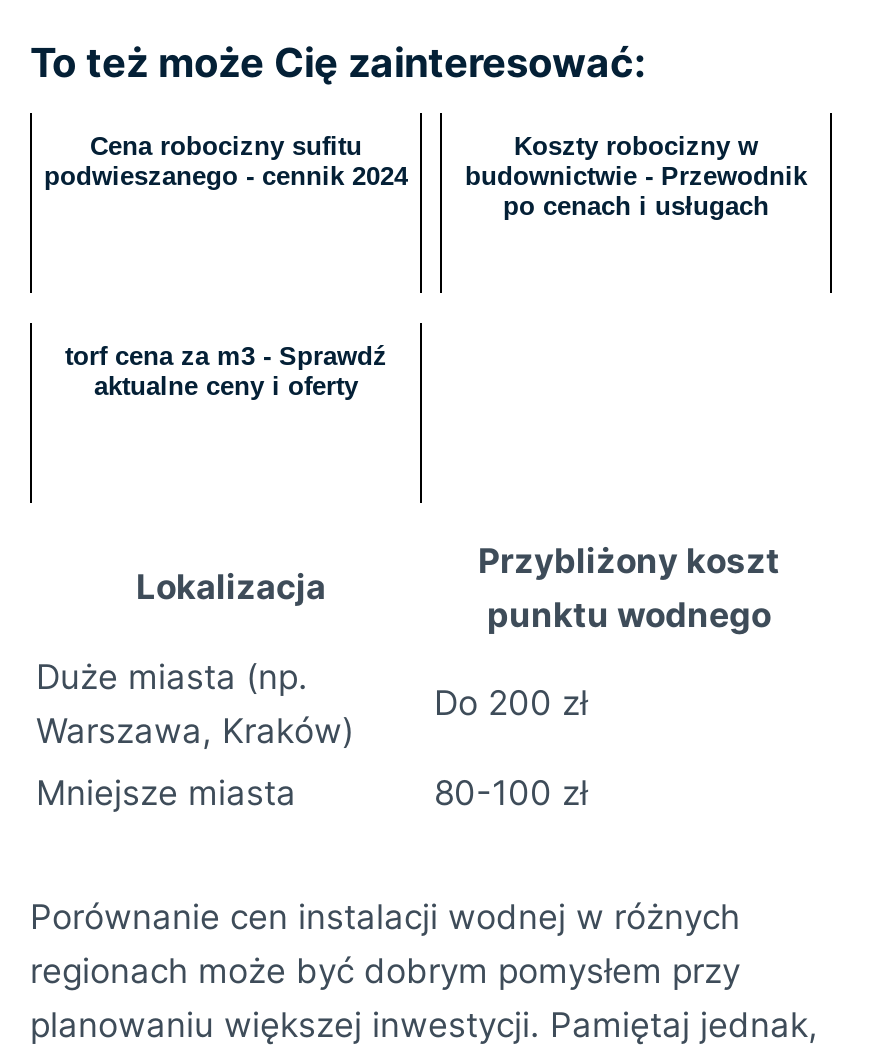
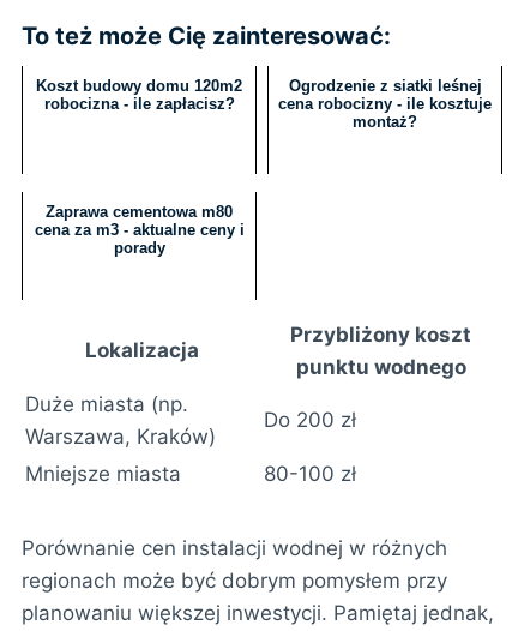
- Cena robocizny sufitu
- podwieszanego - cennik 2024
+ Koszt budowy domu 120m2
+ robocizna - ile zapłacisz?

- Koszty robocizny w
- budownictwie - Przewodnik
- po cenach i usługach
+ Ogrodzenie z siatki leśnej
+ cena robocizny - ile kosztuje
+ montaż?

- torf cena za m3 - Sprawdź
- aktualne ceny i oferty
+ Zaprawa cementowa m80
+ cena za m3 - aktualne ceny i
+ porady
